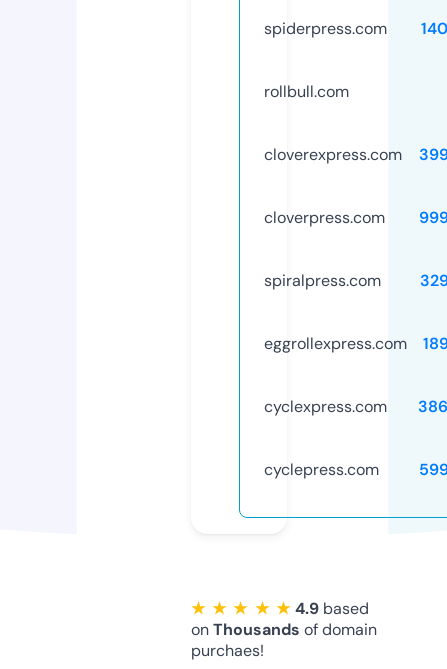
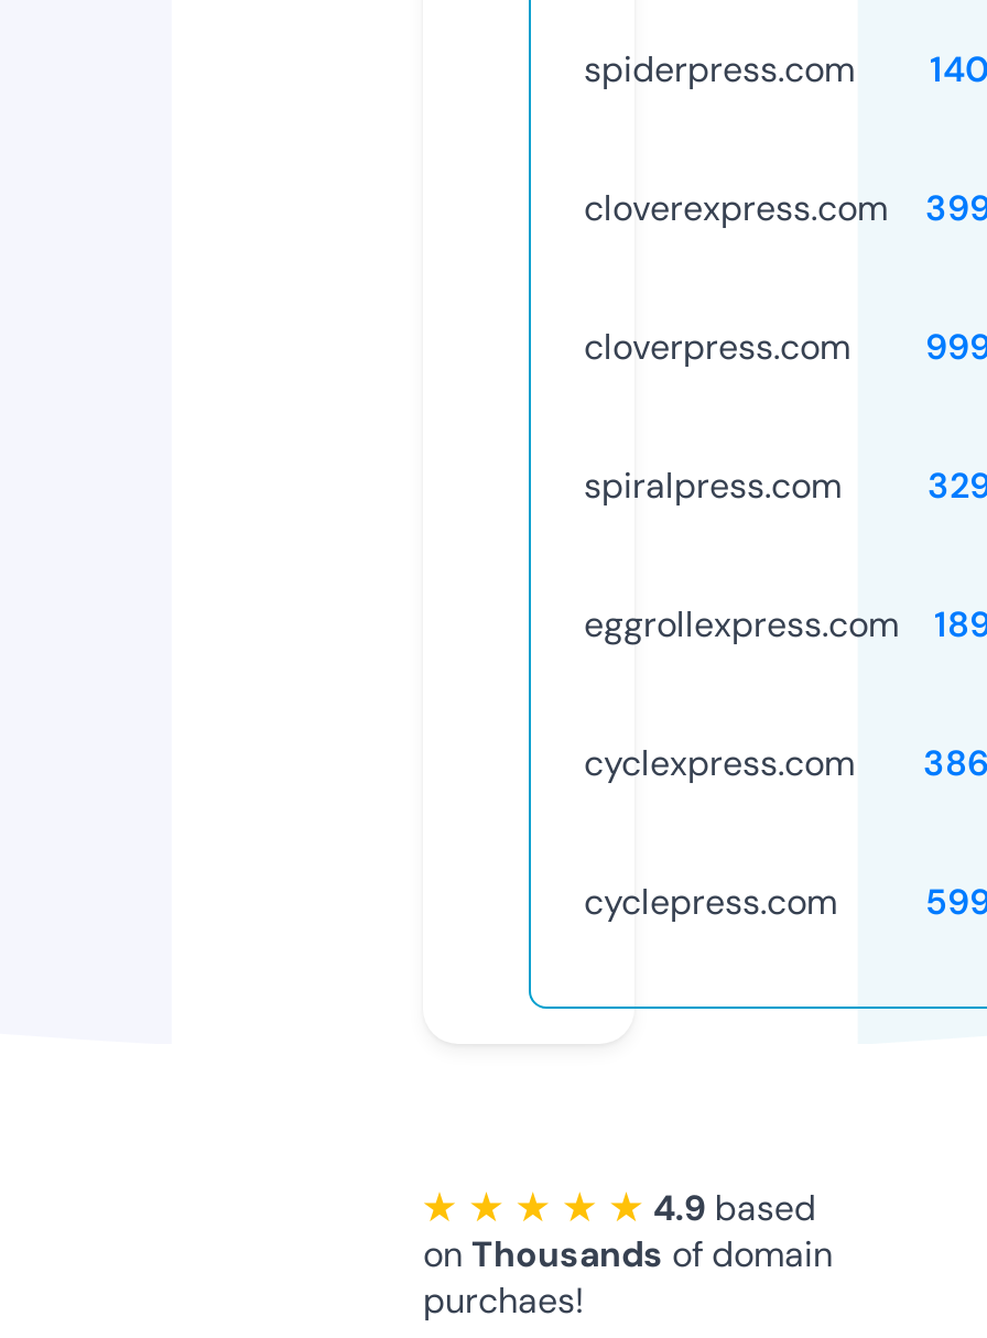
- rollbull.com
